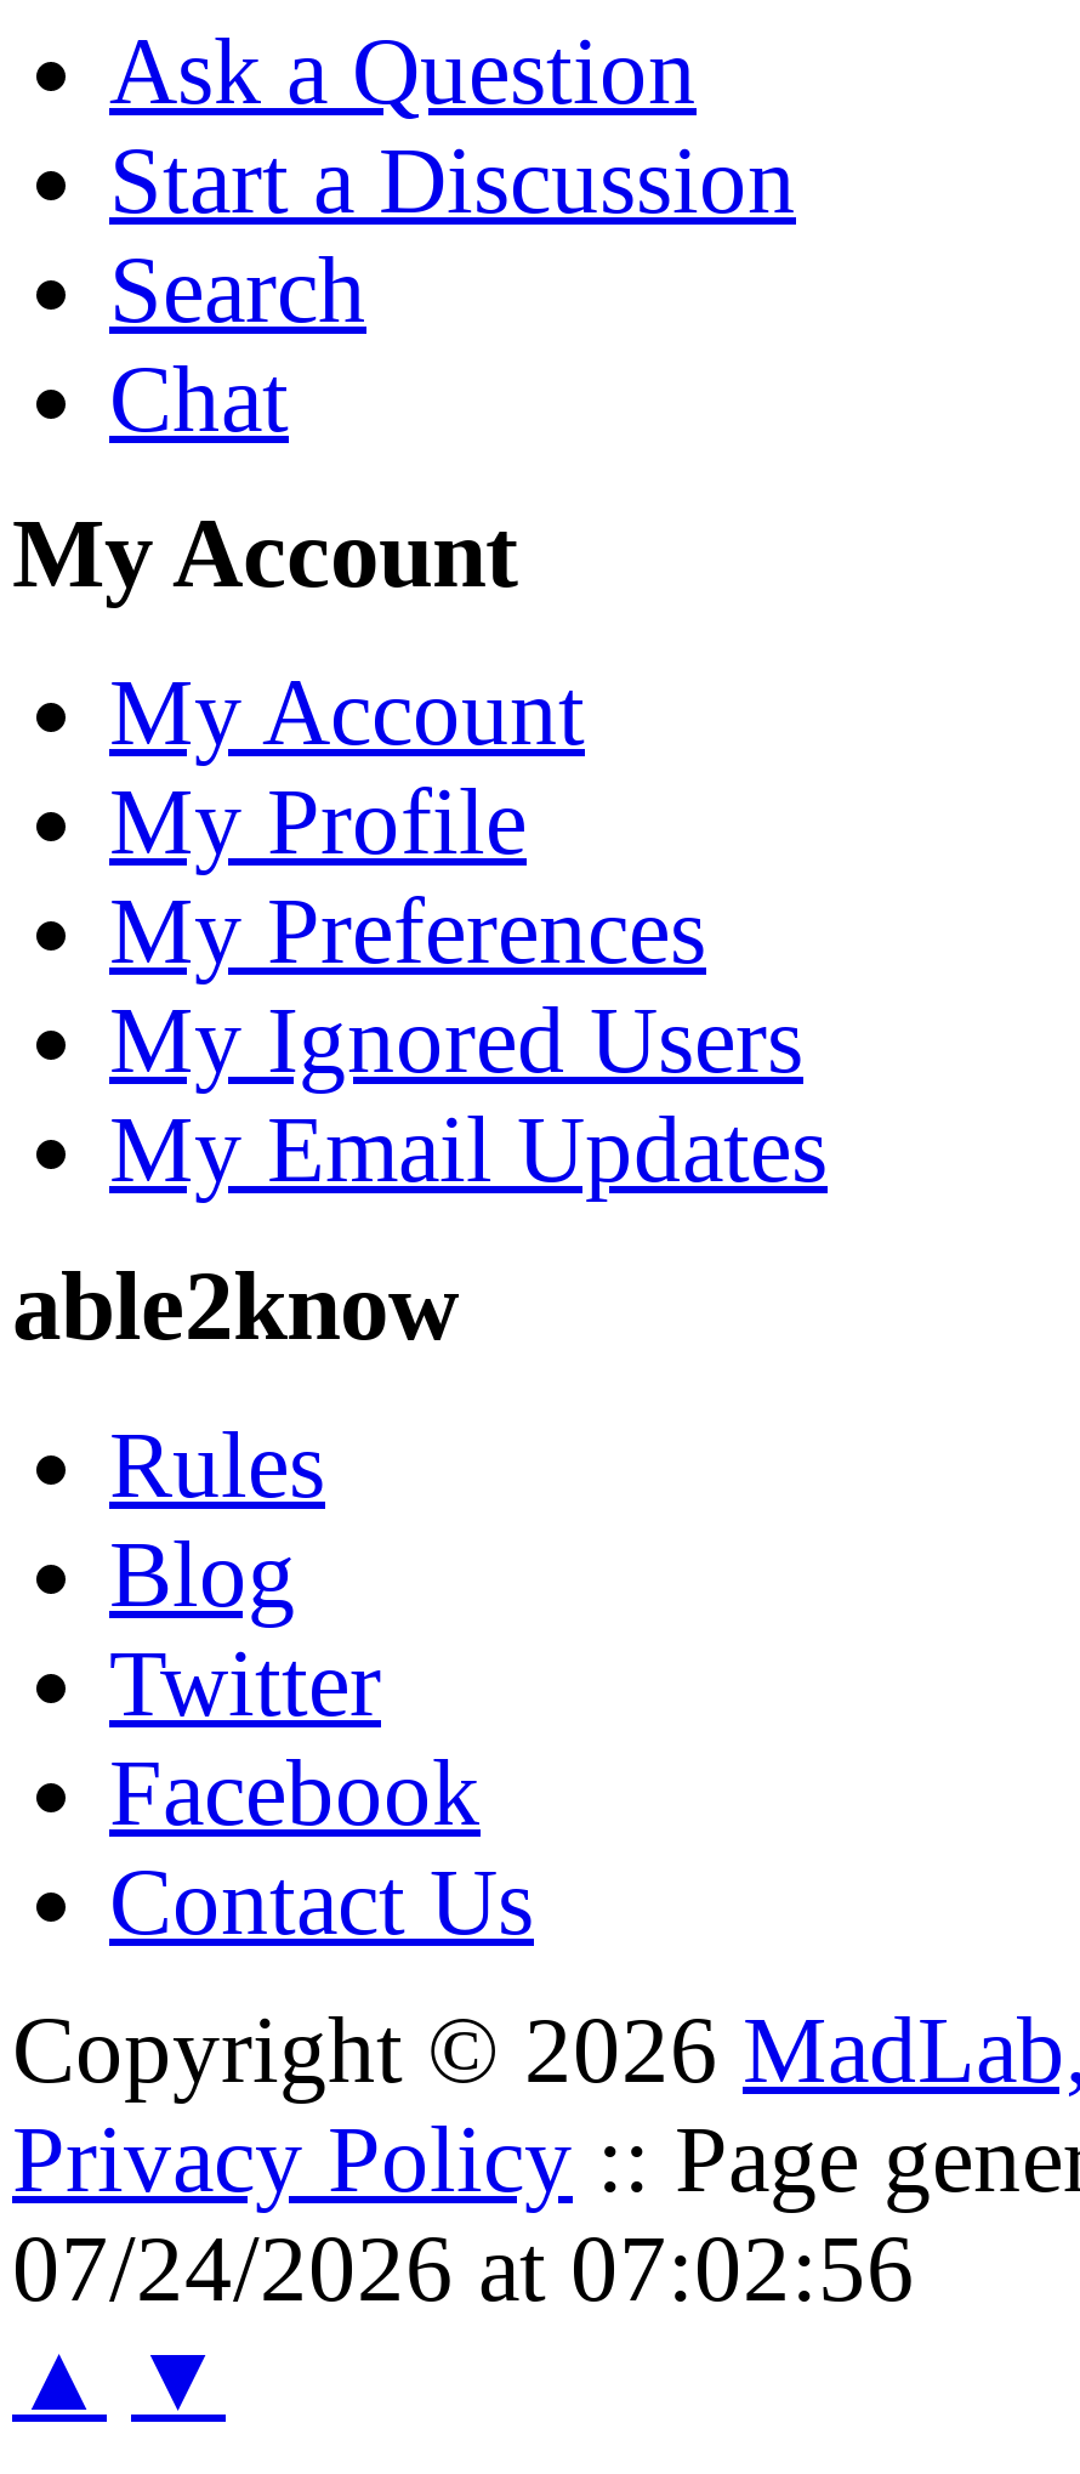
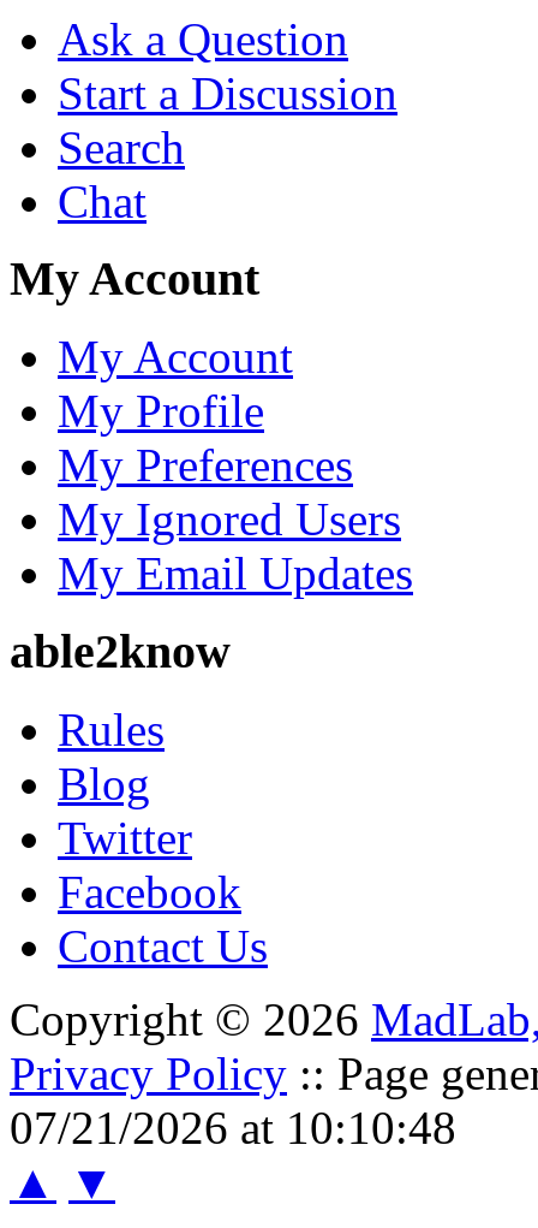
- 07/24/2026 at 07:02:56
+ 07/21/2026 at 10:10:48
